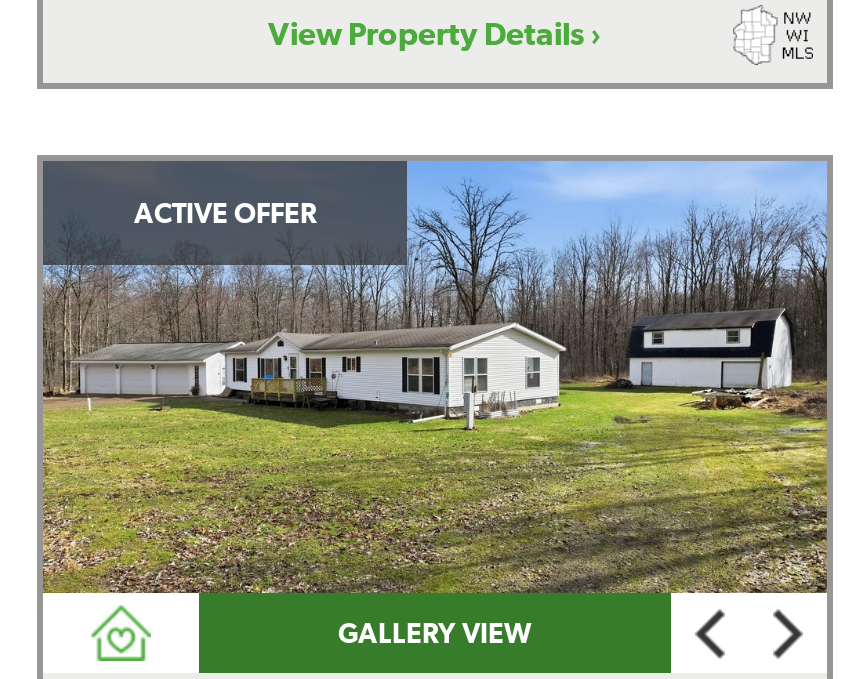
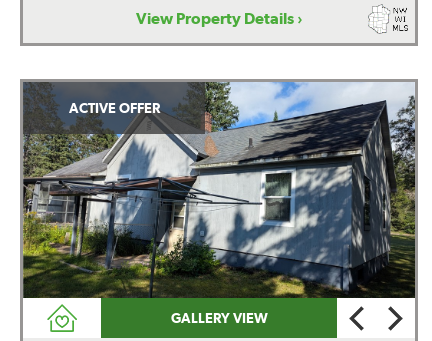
- [image]
+ [image]
